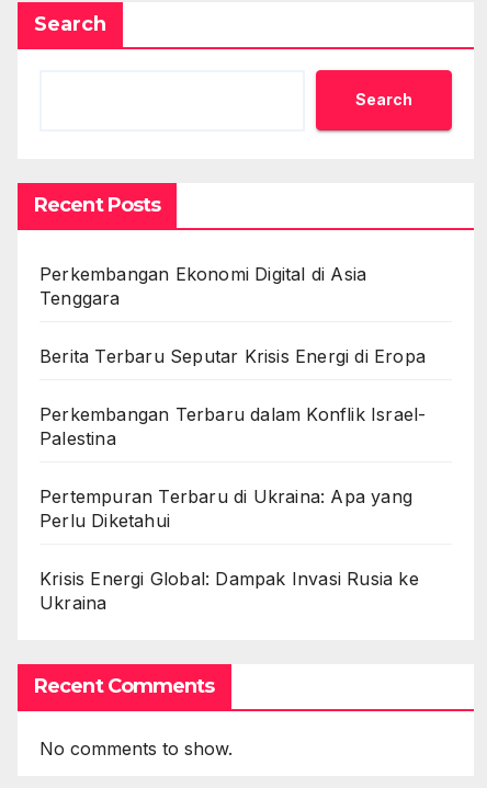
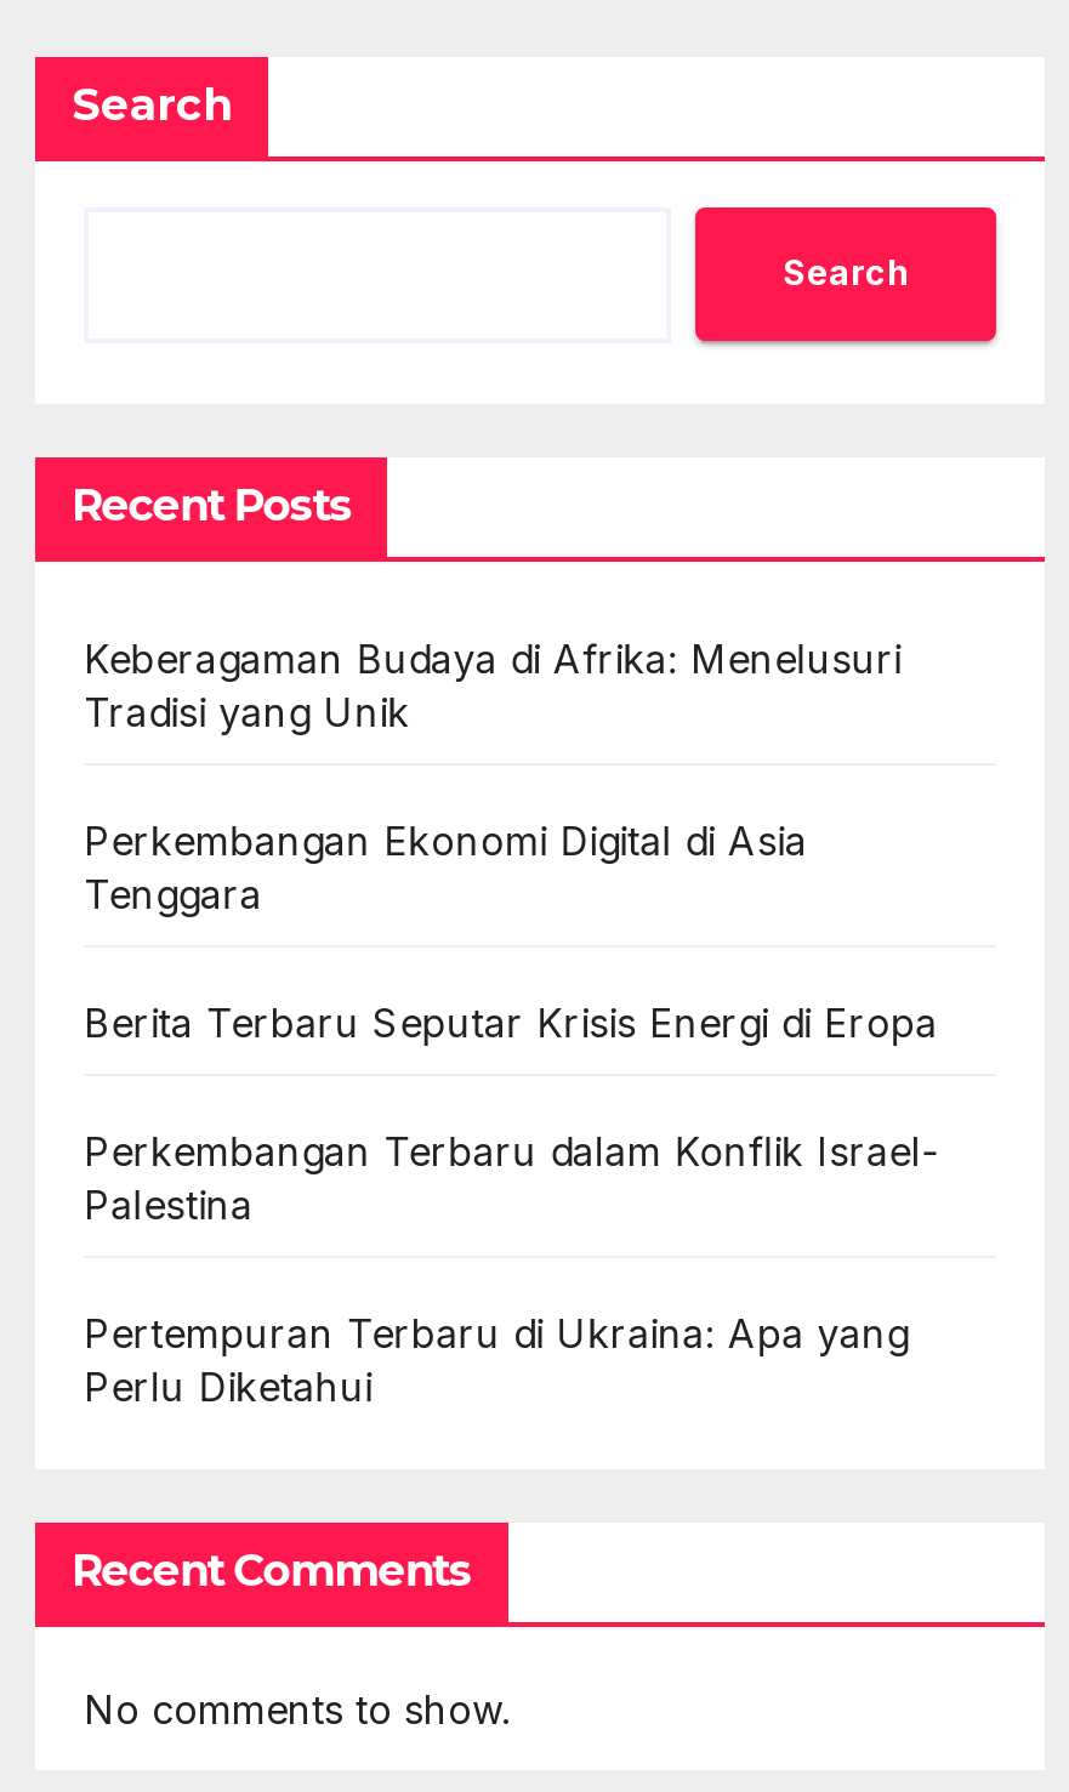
+ Keberagaman Budaya di Afrika: Menelusuri
+ Tradisi yang Unik

moved down: Perkembangan Ekonomi Digital di Asia | Tenggara | Berita Terbaru Seputar Krisis Energi di Eropa | Perkembangan Terbaru dalam Konflik Israel- | Palestina | Pertempuran Terbaru di Ukraina: Apa yang | Perlu Diketahui

- Krisis Energi Global: Dampak Invasi Rusia ke
- Ukraina
